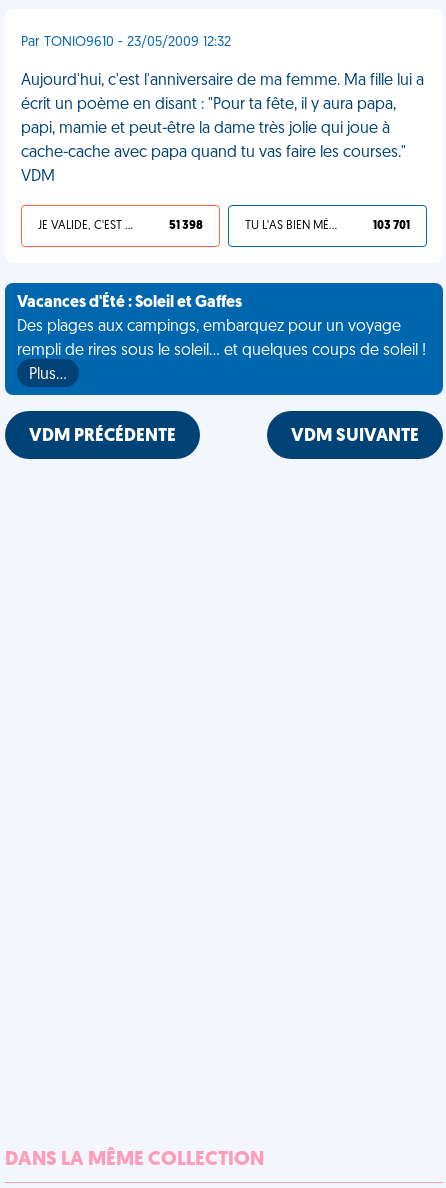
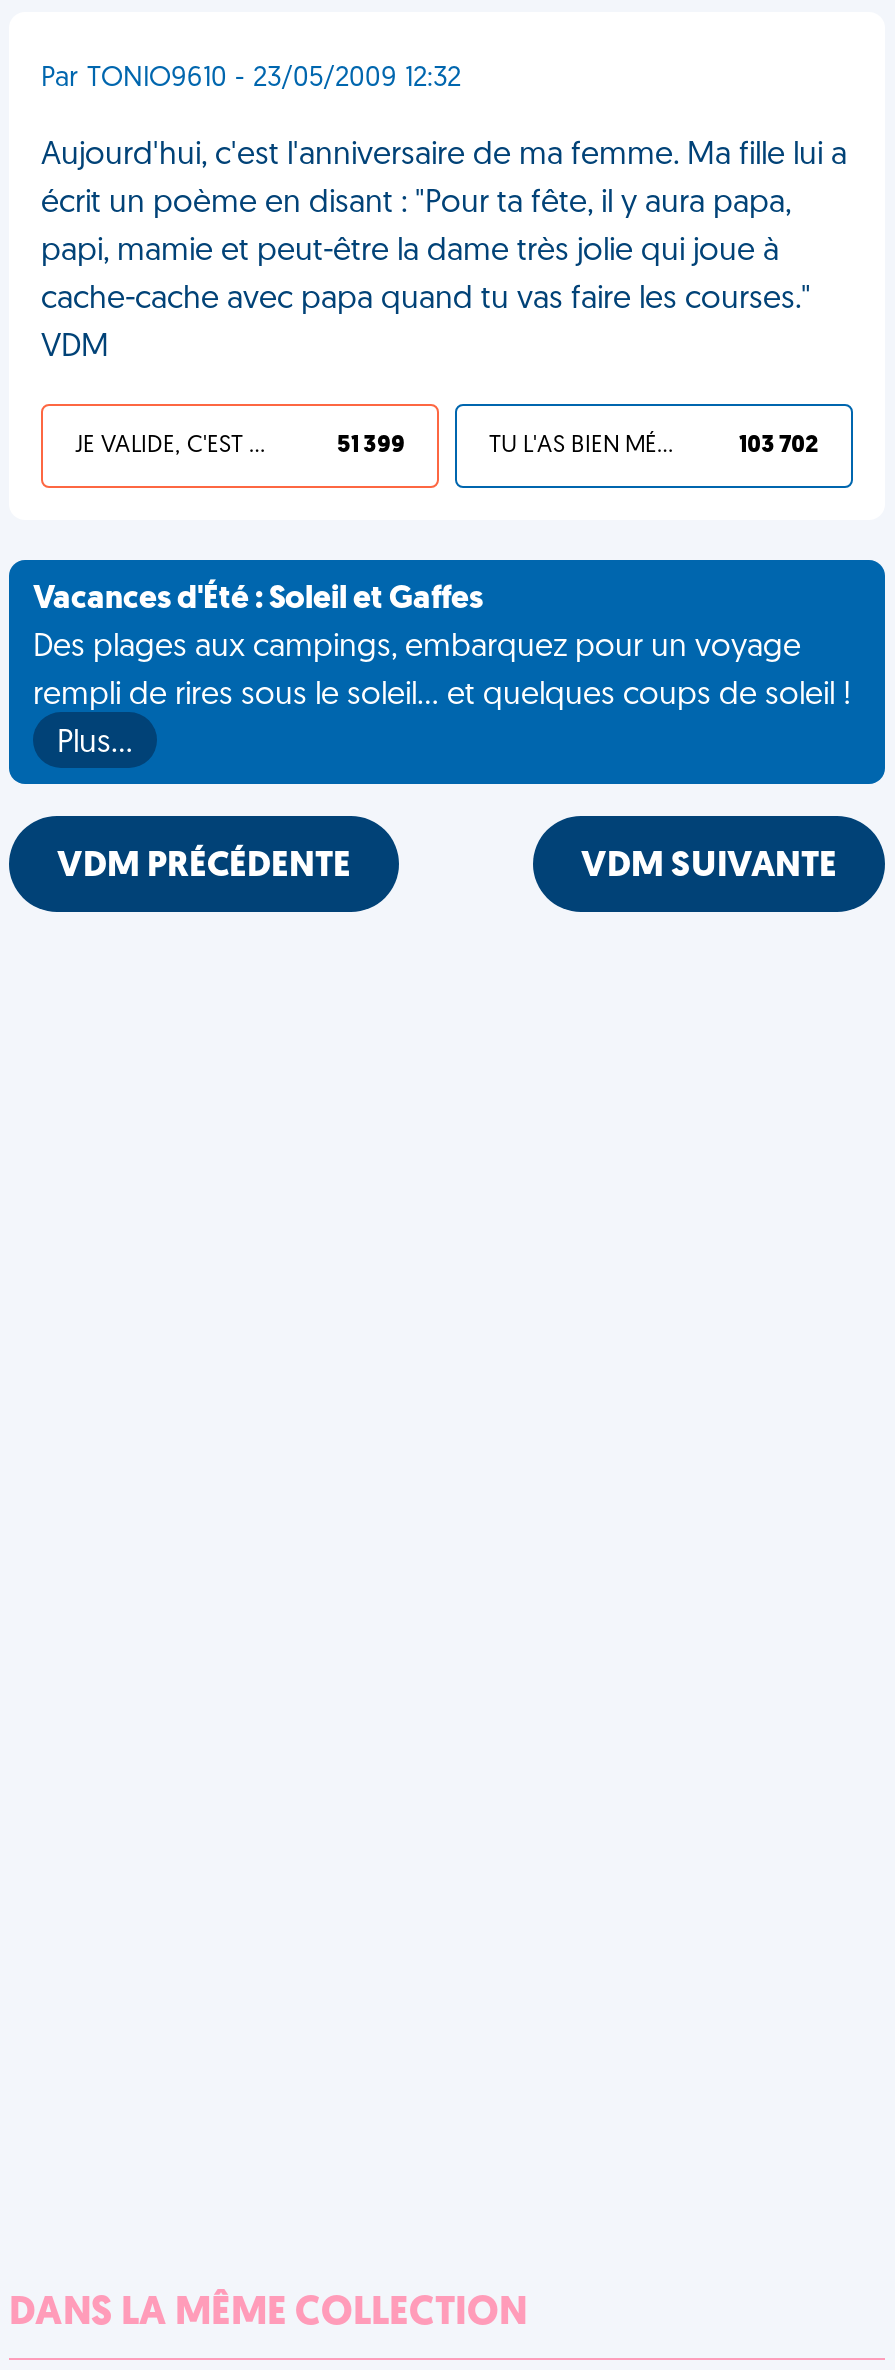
- 51 398
+ 51 399

- 103 701
+ 103 702
